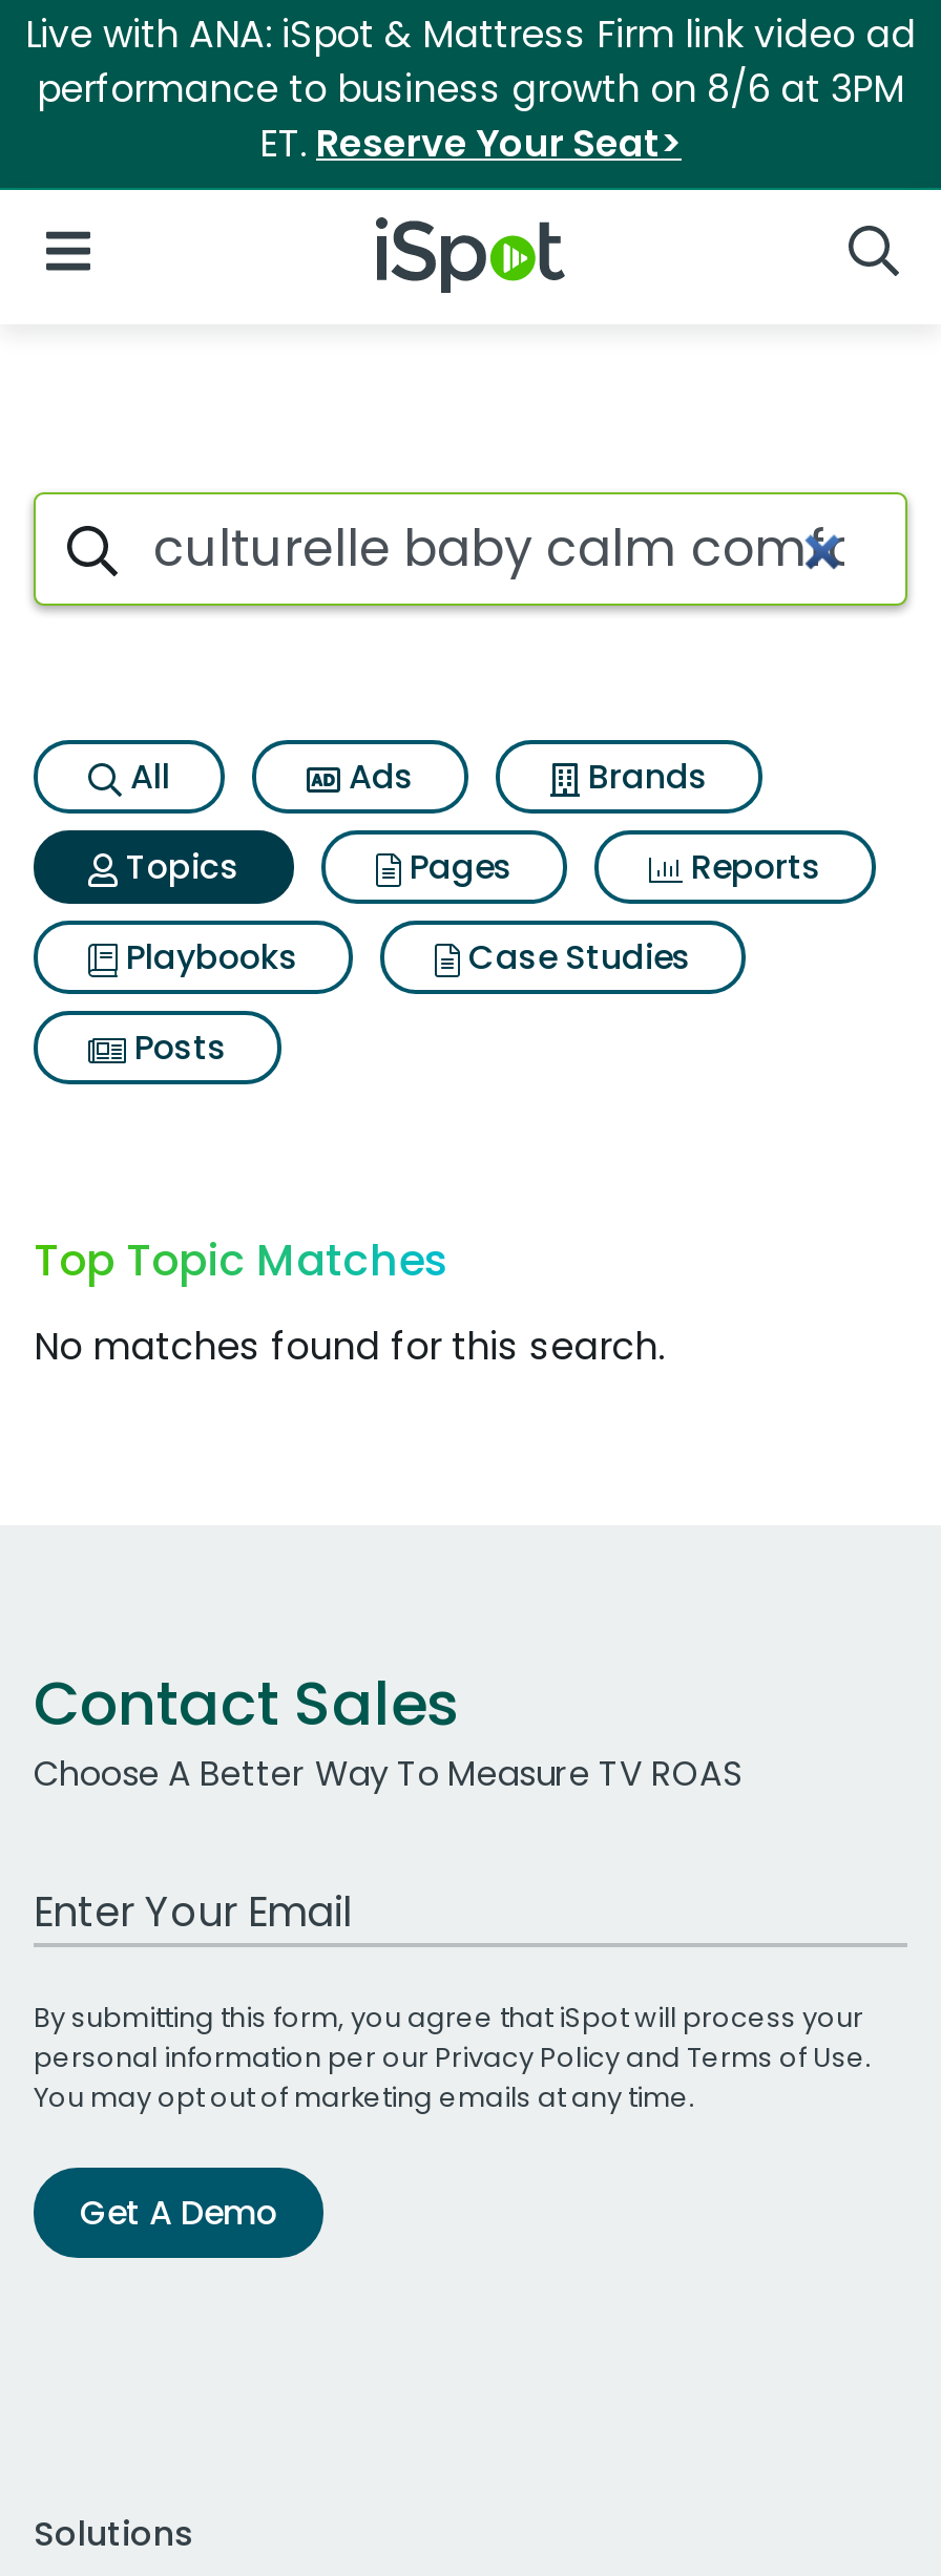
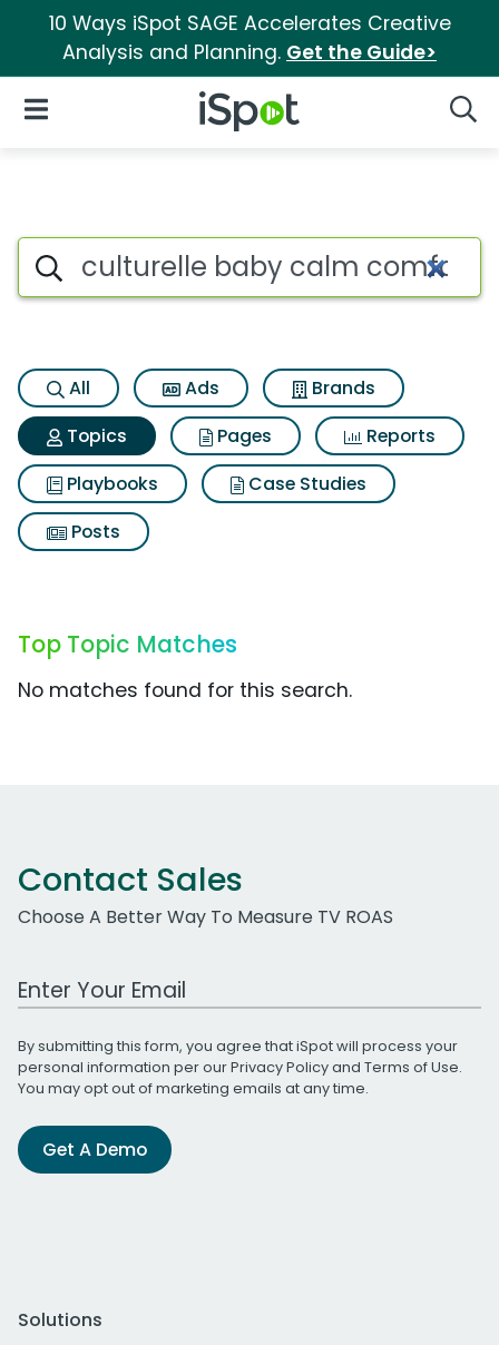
- Live with ANA: iSpot & Mattress Firm link video ad
- performance to business growth on 8/6 at 3PM
- ET. Reserve Your Seat>
+ 10 Ways iSpot SAGE Accelerates Creative
+ Analysis and Planning. Get the Guide>
